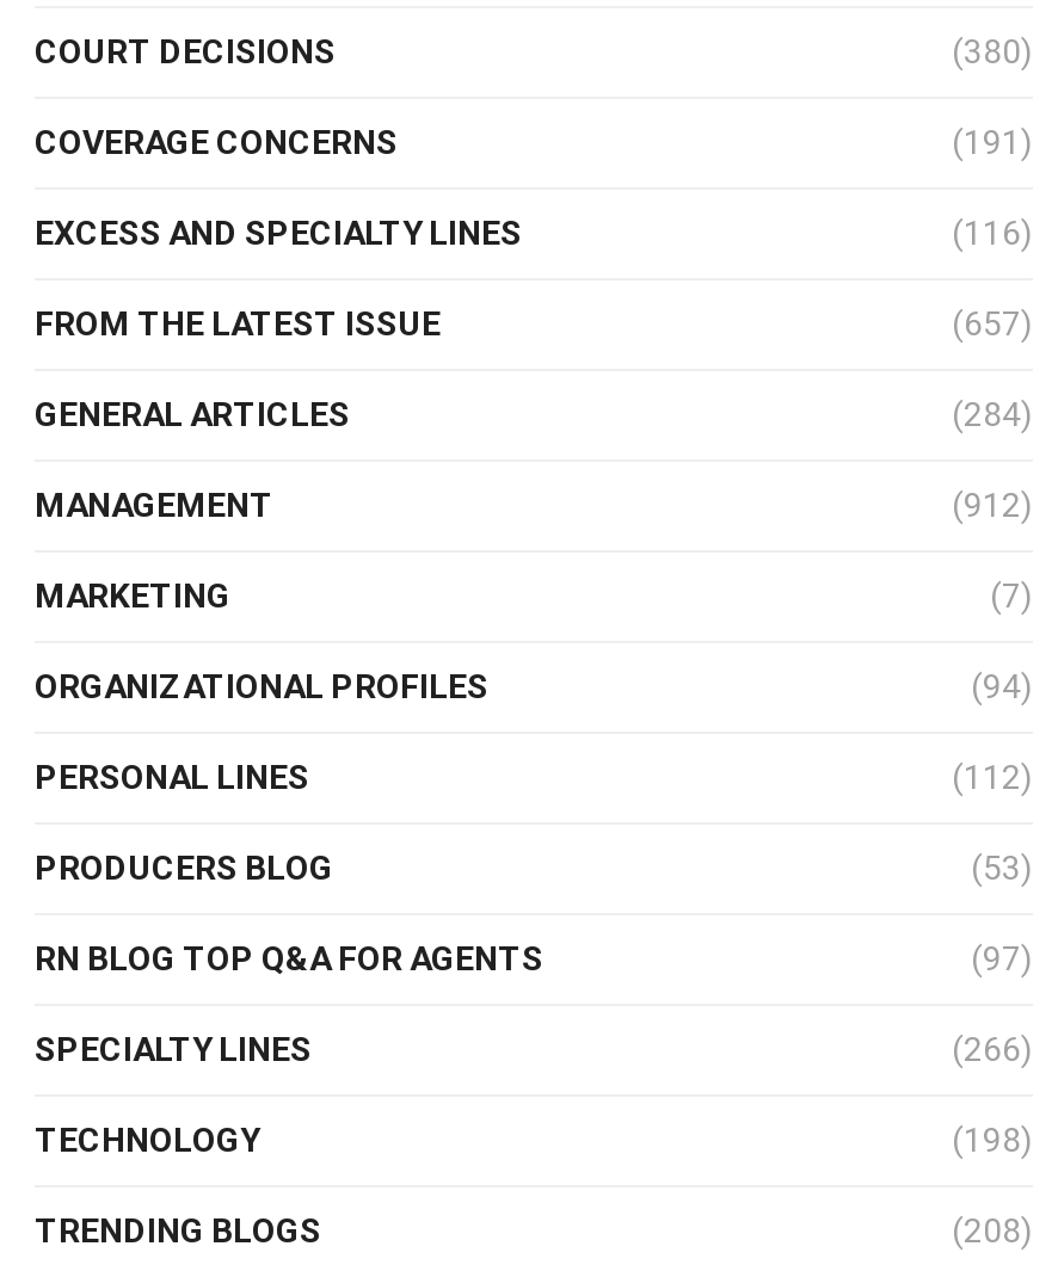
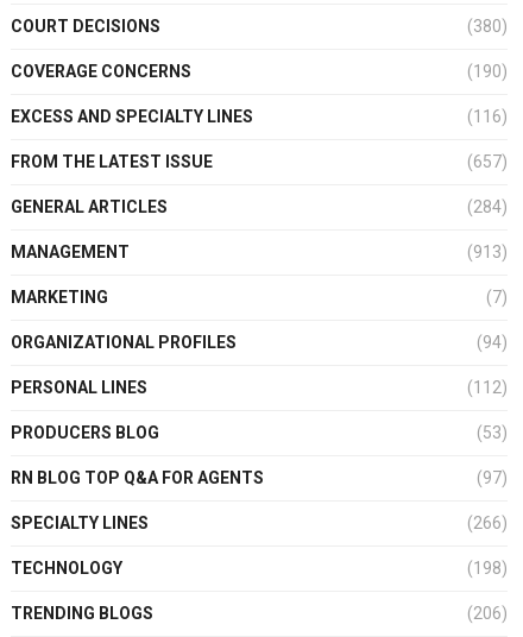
- (191)
+ (190)

- (912)
+ (913)

- (208)
+ (206)
